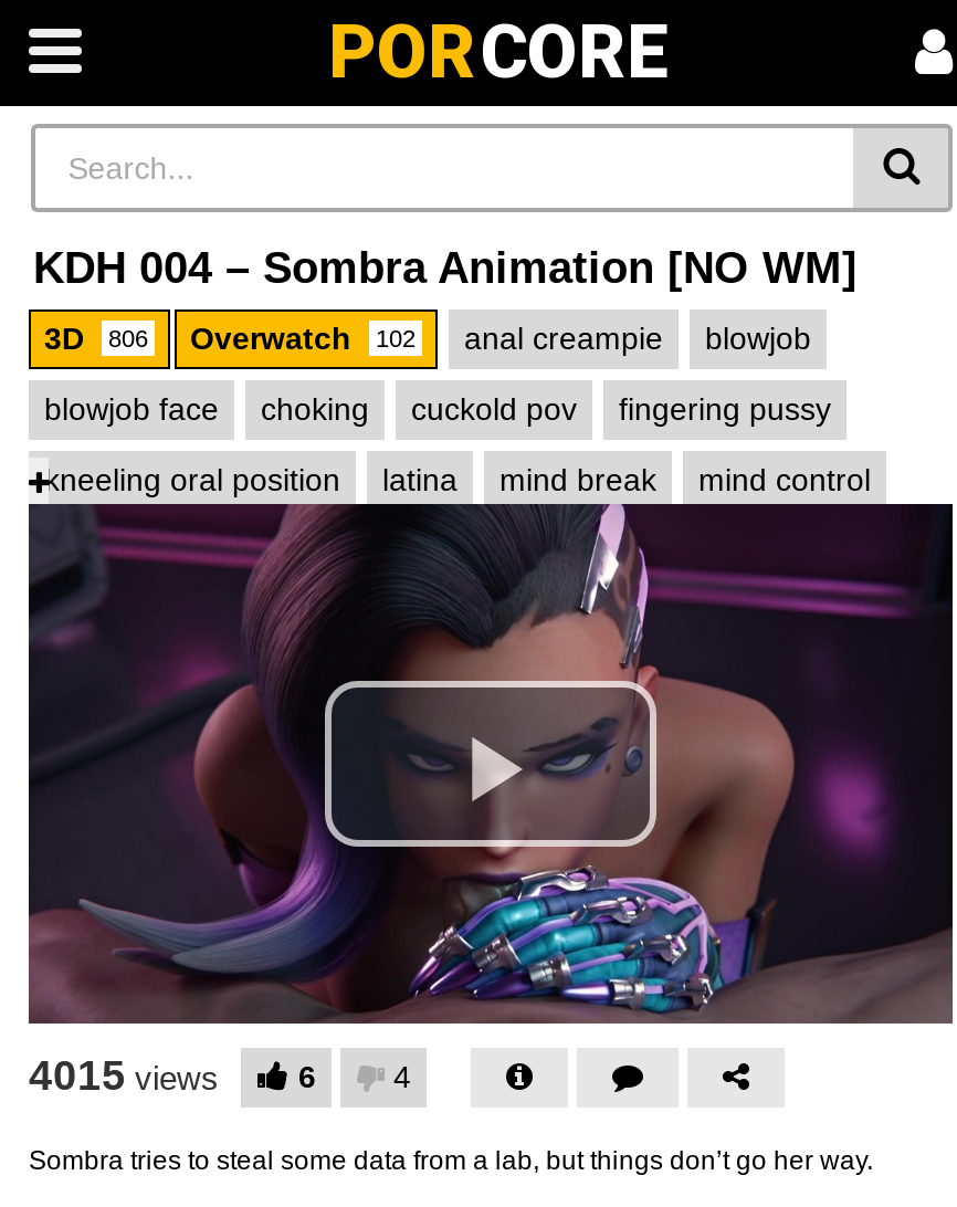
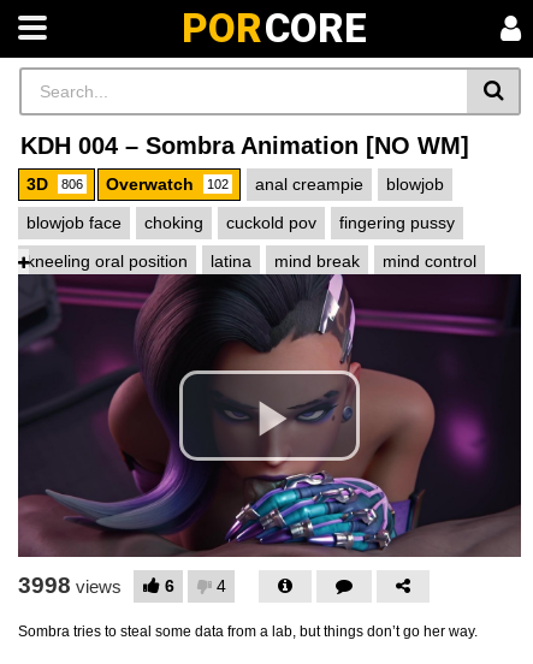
- 4015 views
+ 3998 views
